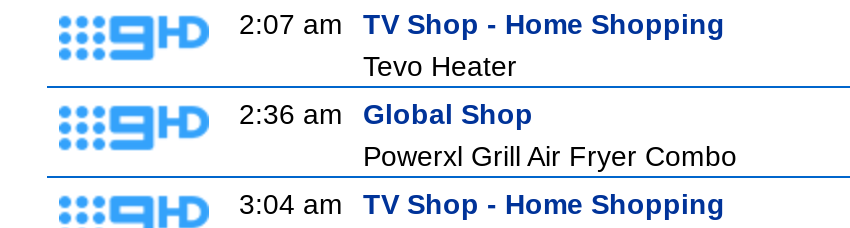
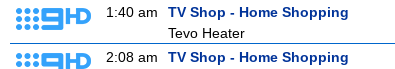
- 2:07 am TV Shop - Home Shopping
+ 1:40 am TV Shop - Home Shopping

- 2:36 am
- Global Shop
- Powerxl Grill Air Fryer Combo
- 3:04 am
+ 2:08 am
